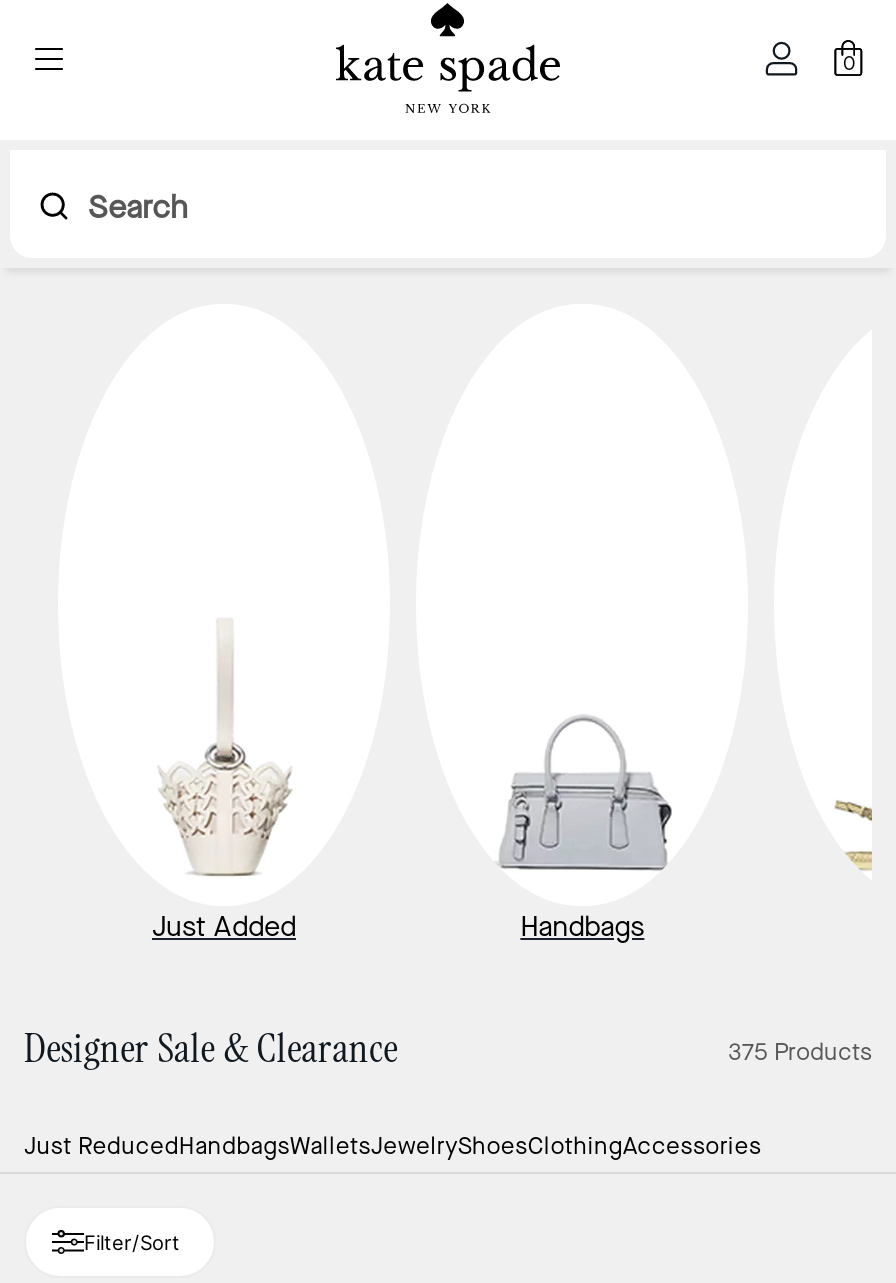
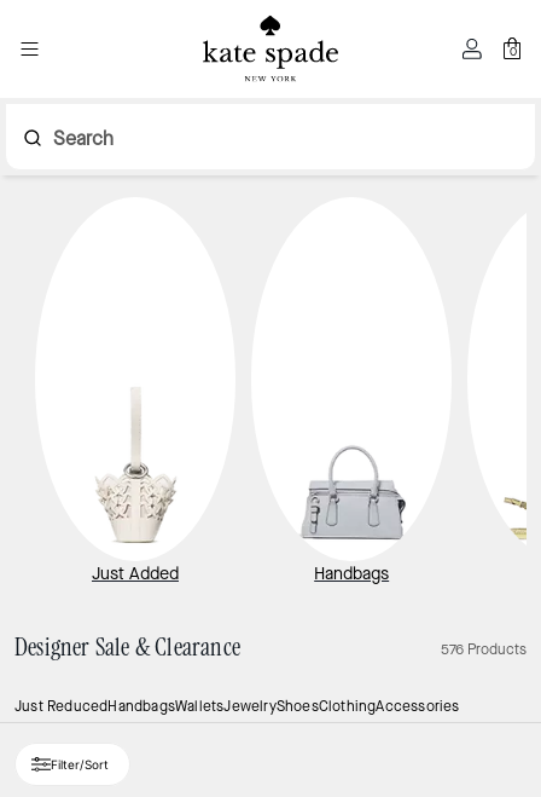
- 375 Products
+ 576 Products
